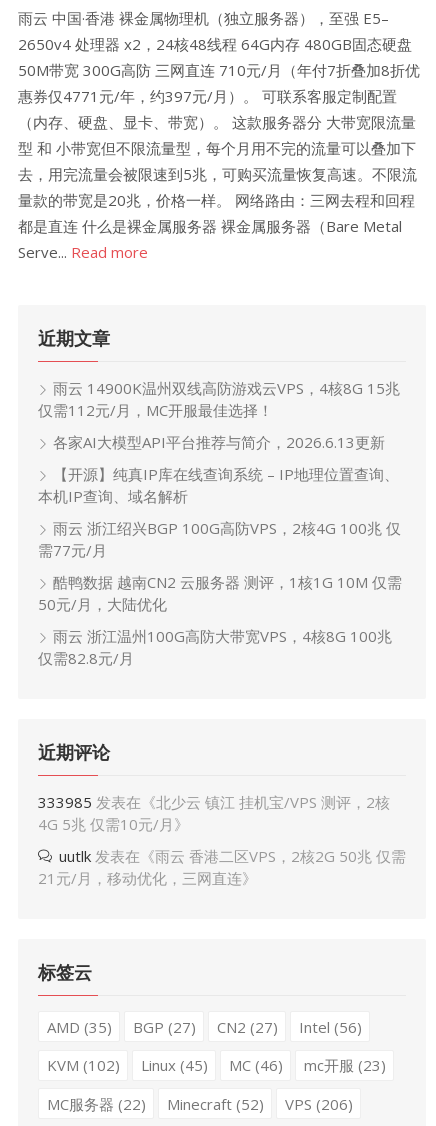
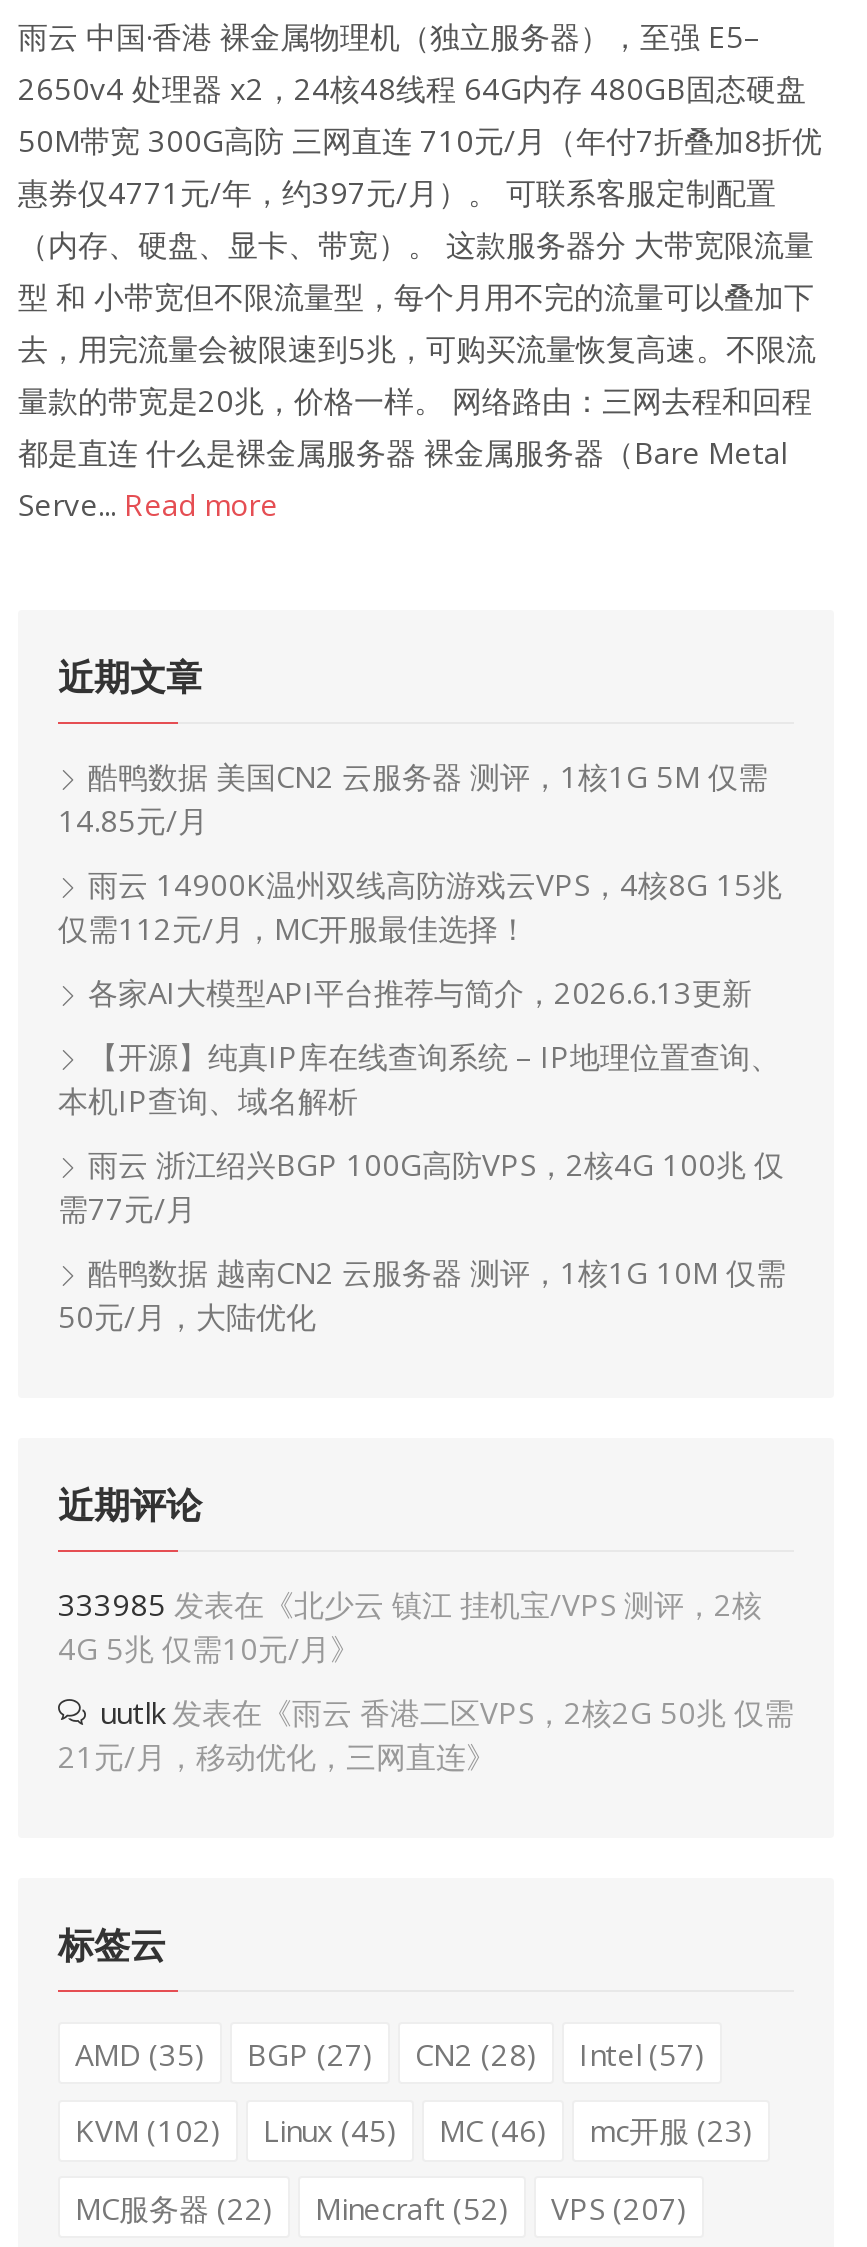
+ 酷鸭数据 美国CN2 云服务器 测评，1核1G 5M 仅需
+ 14.85元/月

moved down: 雨云 14900K温州双线高防游戏云VPS，4核8G 15兆 | 仅需112元/月，MC开服最佳选择！ | 各家AI大模型API平台推荐与简介，2026.6.13更新 | ... | 酷鸭数据 越南CN2 云服务器 测评，1核1G 10M 仅需 | 50元/月，大陆优化

- 雨云 浙江温州100G高防大带宽VPS，4核8G 100兆
- 仅需82.8元/月

- CN2 (27)
+ CN2 (28)

- Intel (56)
+ Intel (57)

- MC服务器(22) Minecraft (52) VPS (206)
+ MC服务器(22) Minecraft (52) VPS (207)
